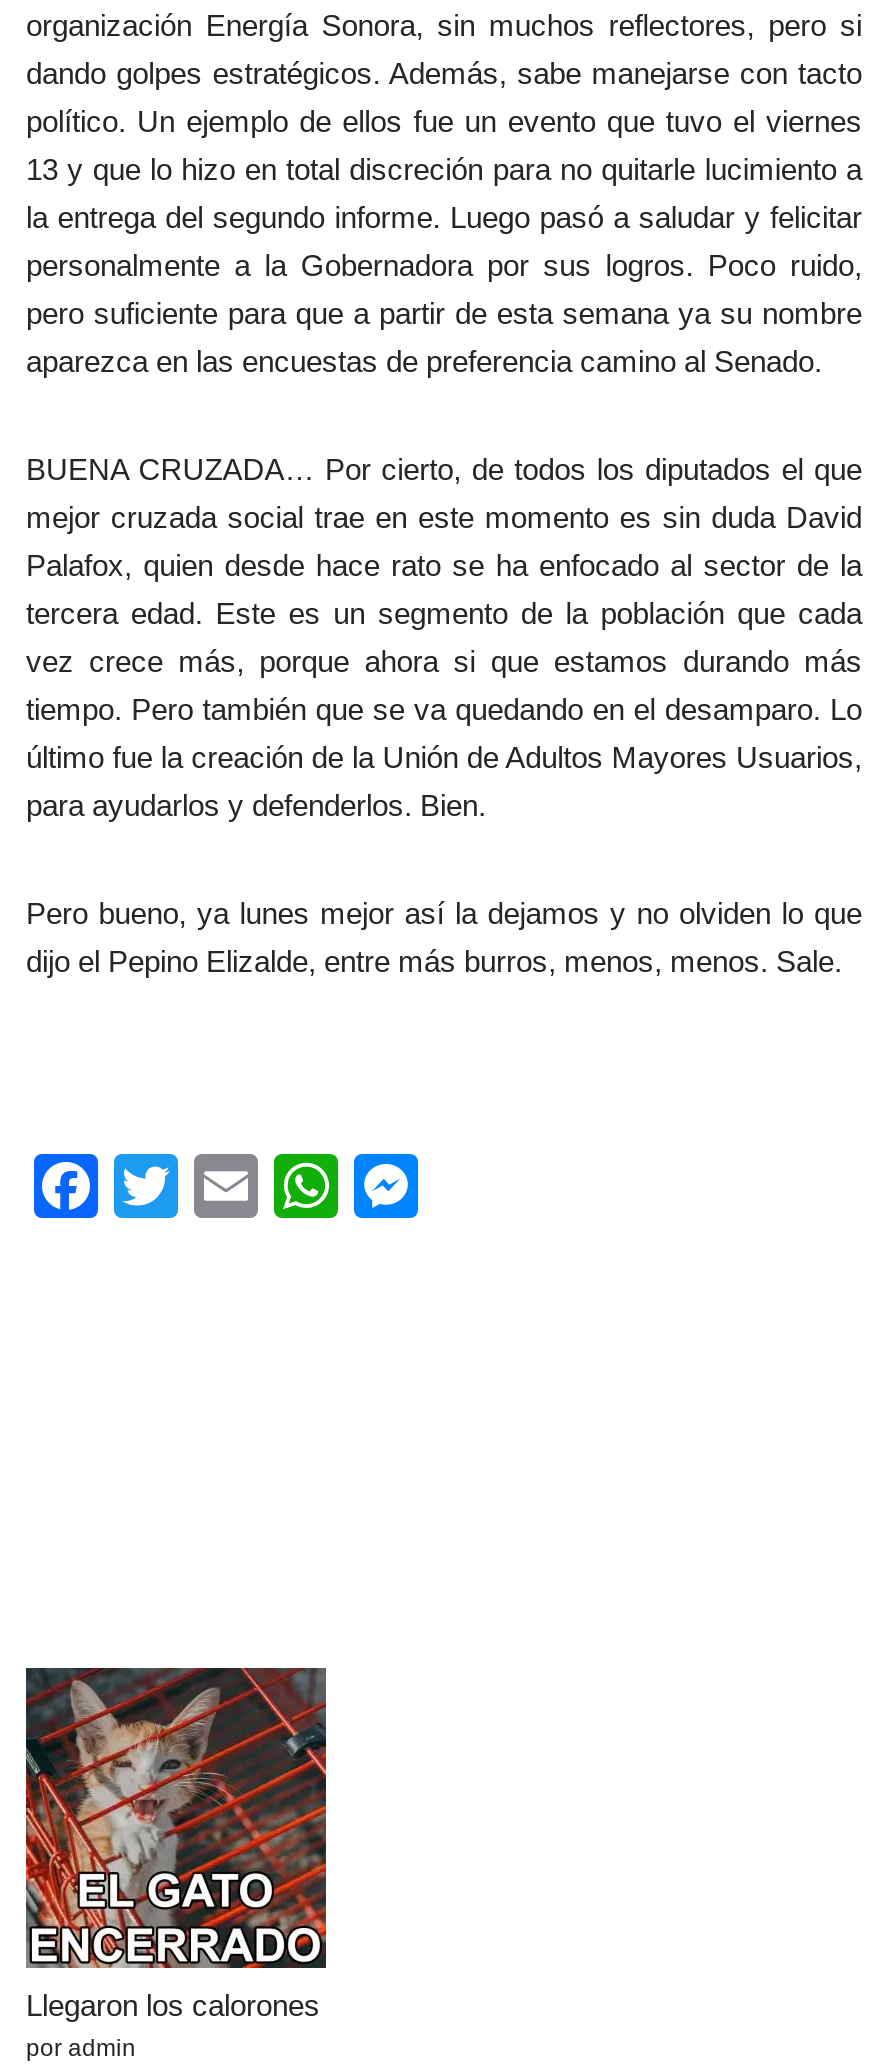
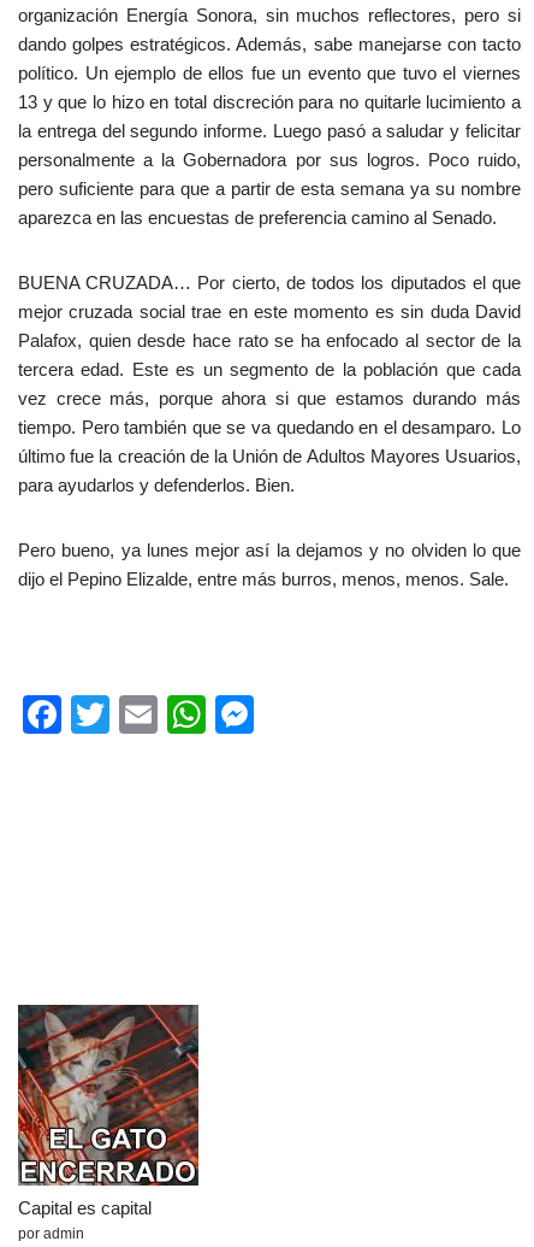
- Llegaron los calorones
+ Capital es capital
